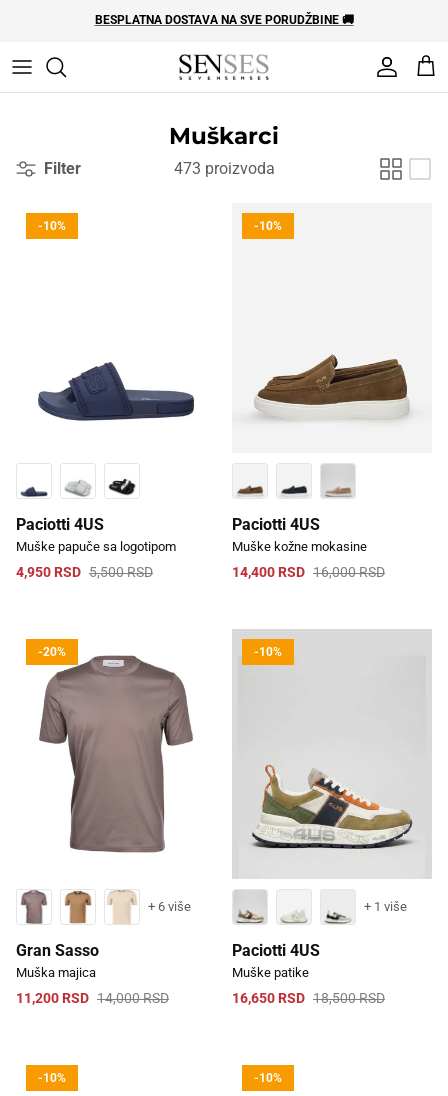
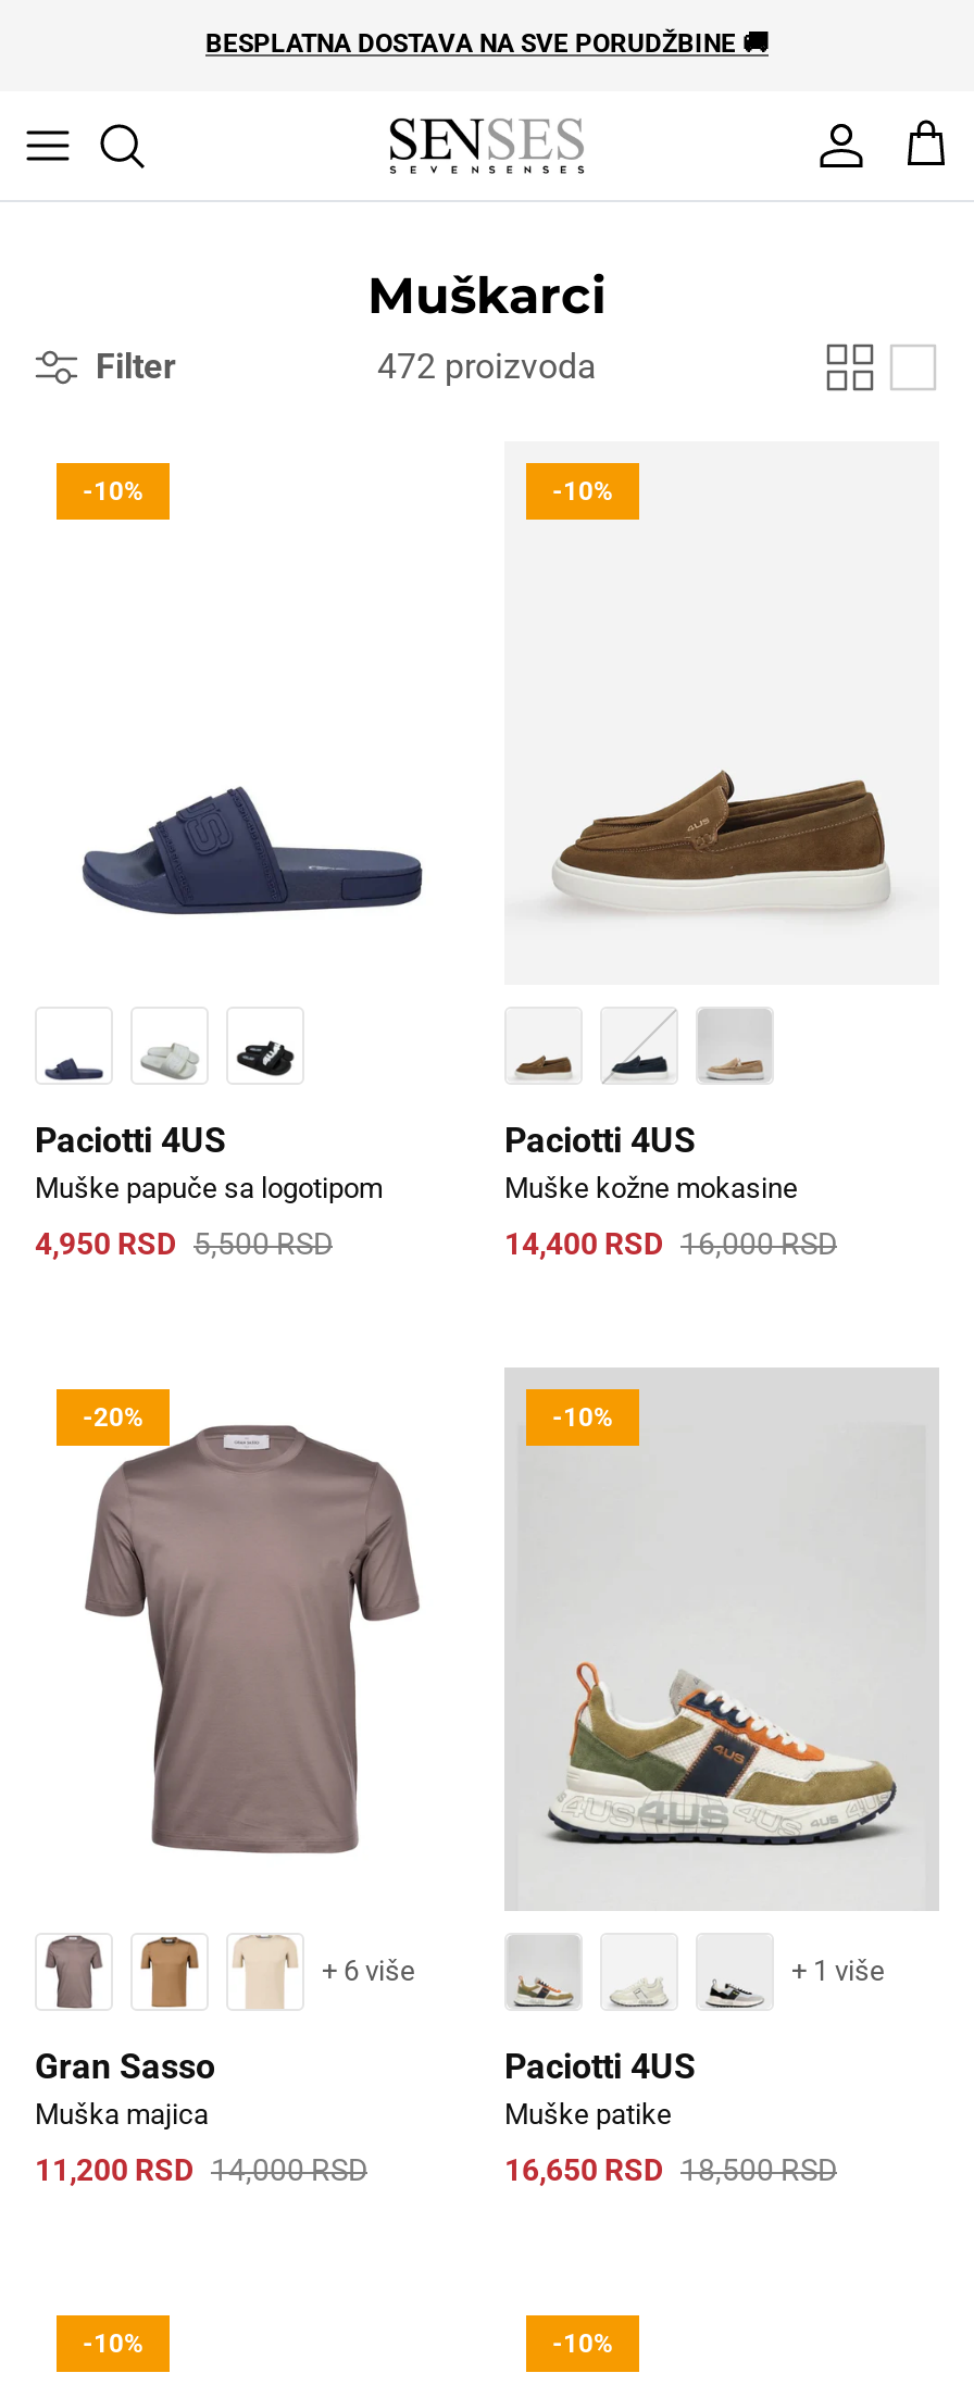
- 473 proizvoda
+ 472 proizvoda
